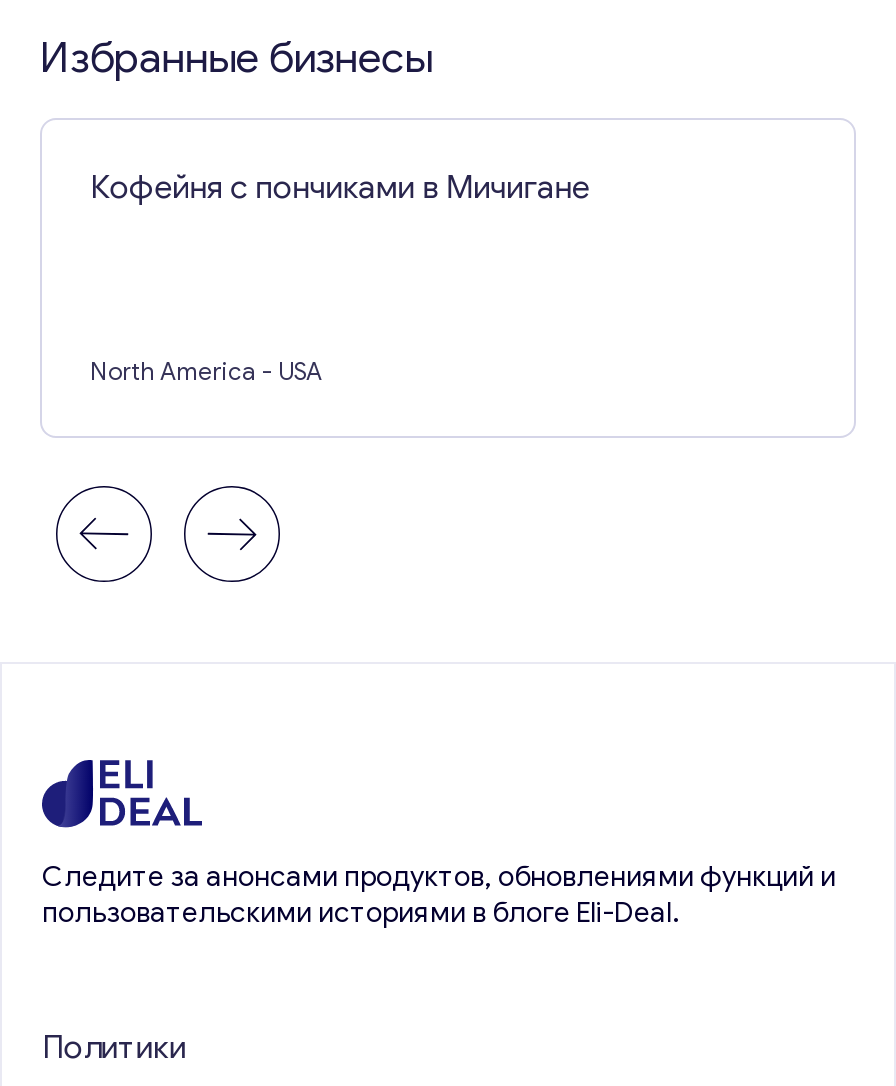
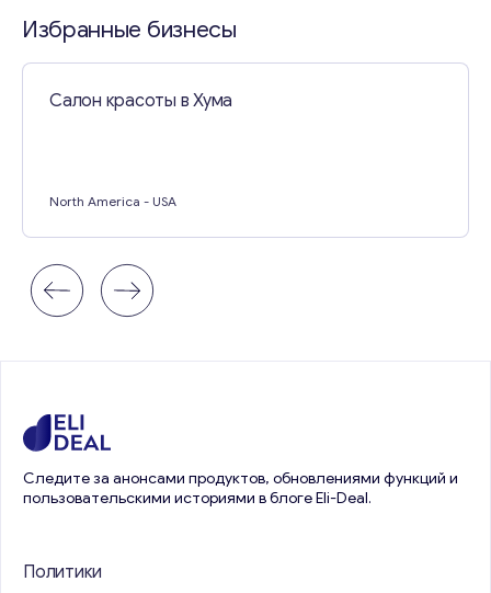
- Кофейня с пончиками в Мичигане
+ Салон красоты в Хума
